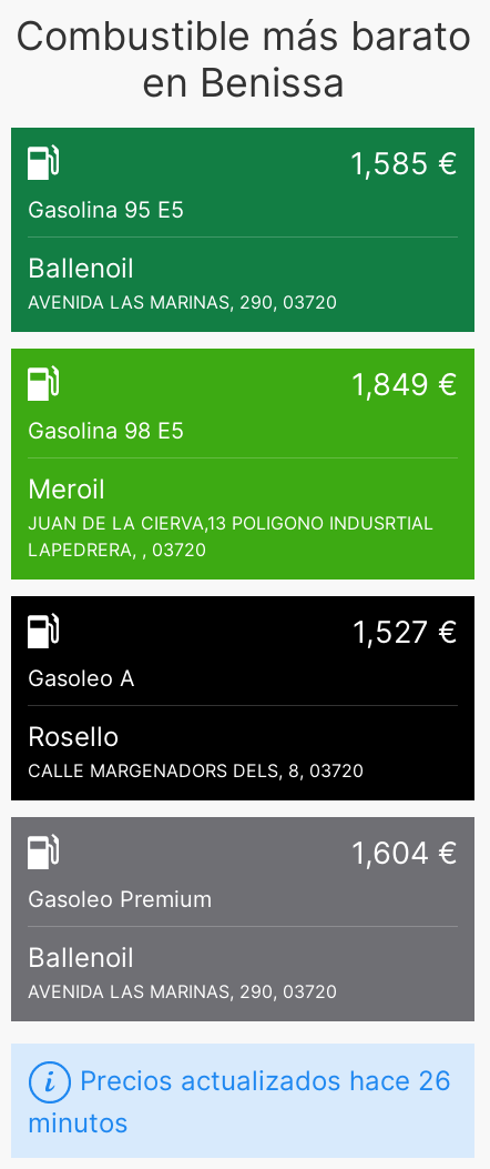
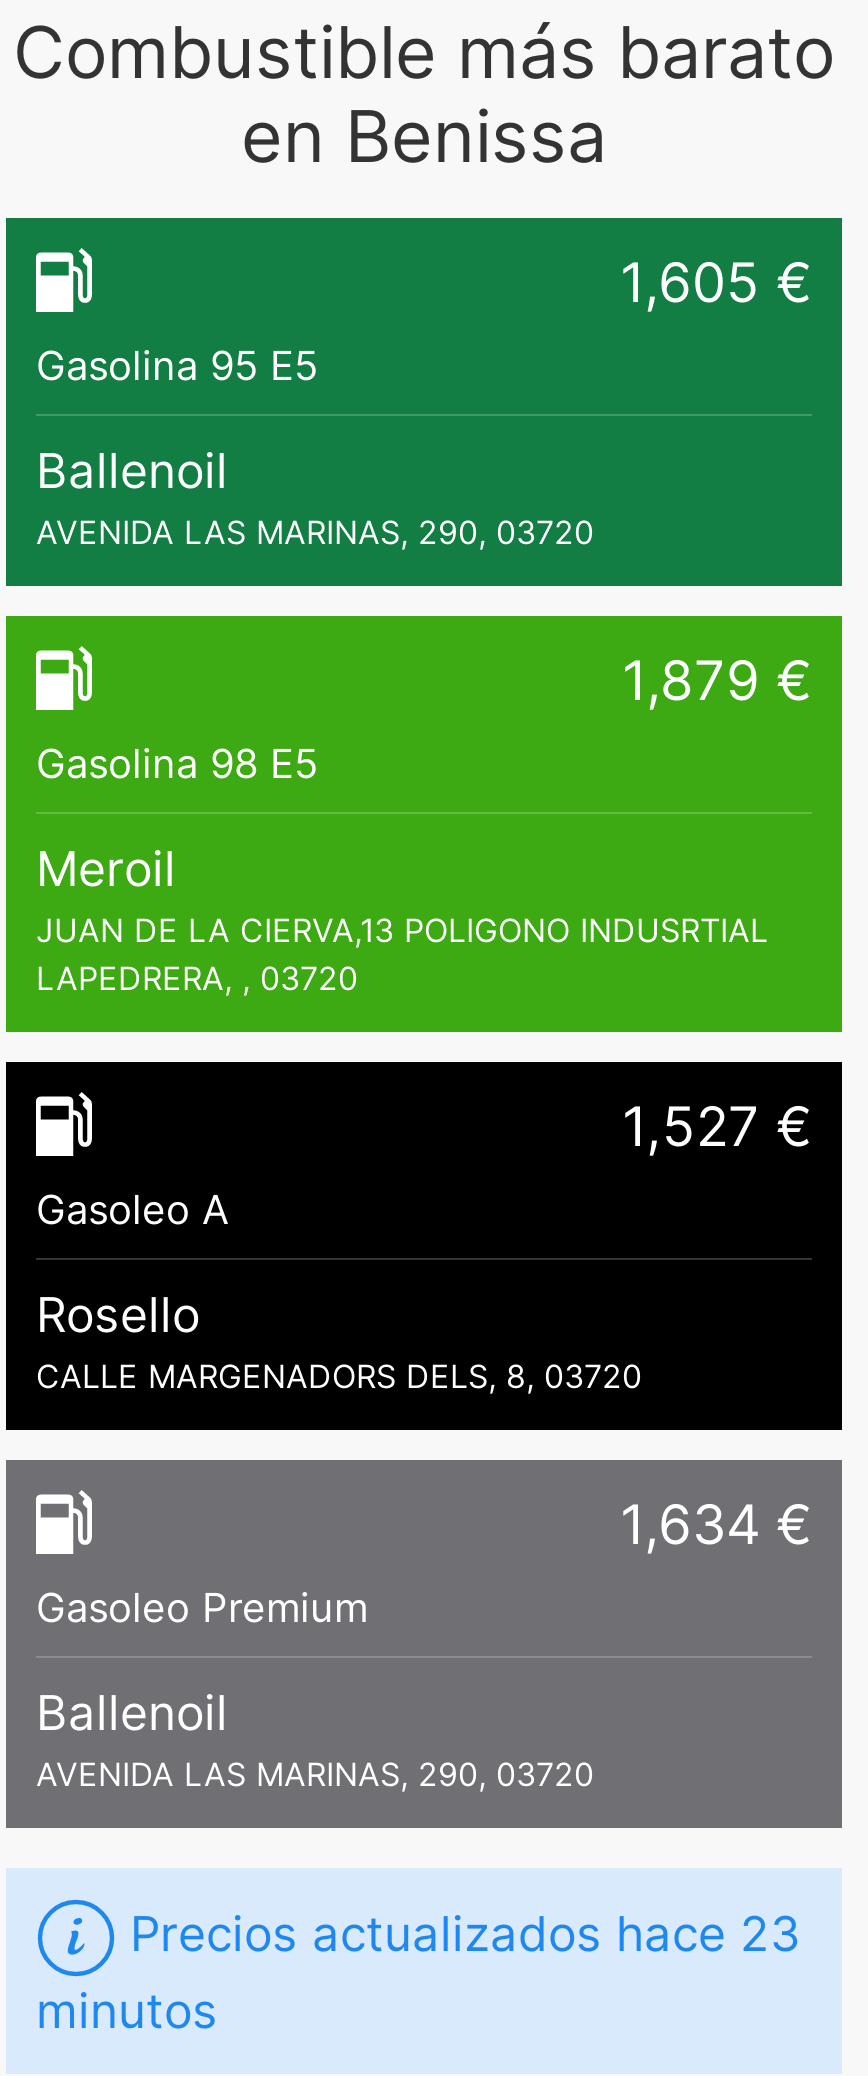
- 1,585 €
+ 1,605 €

- 1,849 €
+ 1,879 €

- 1,604 €
+ 1,634 €

- Precios actualizados hace 26
+ Precios actualizados hace 23
